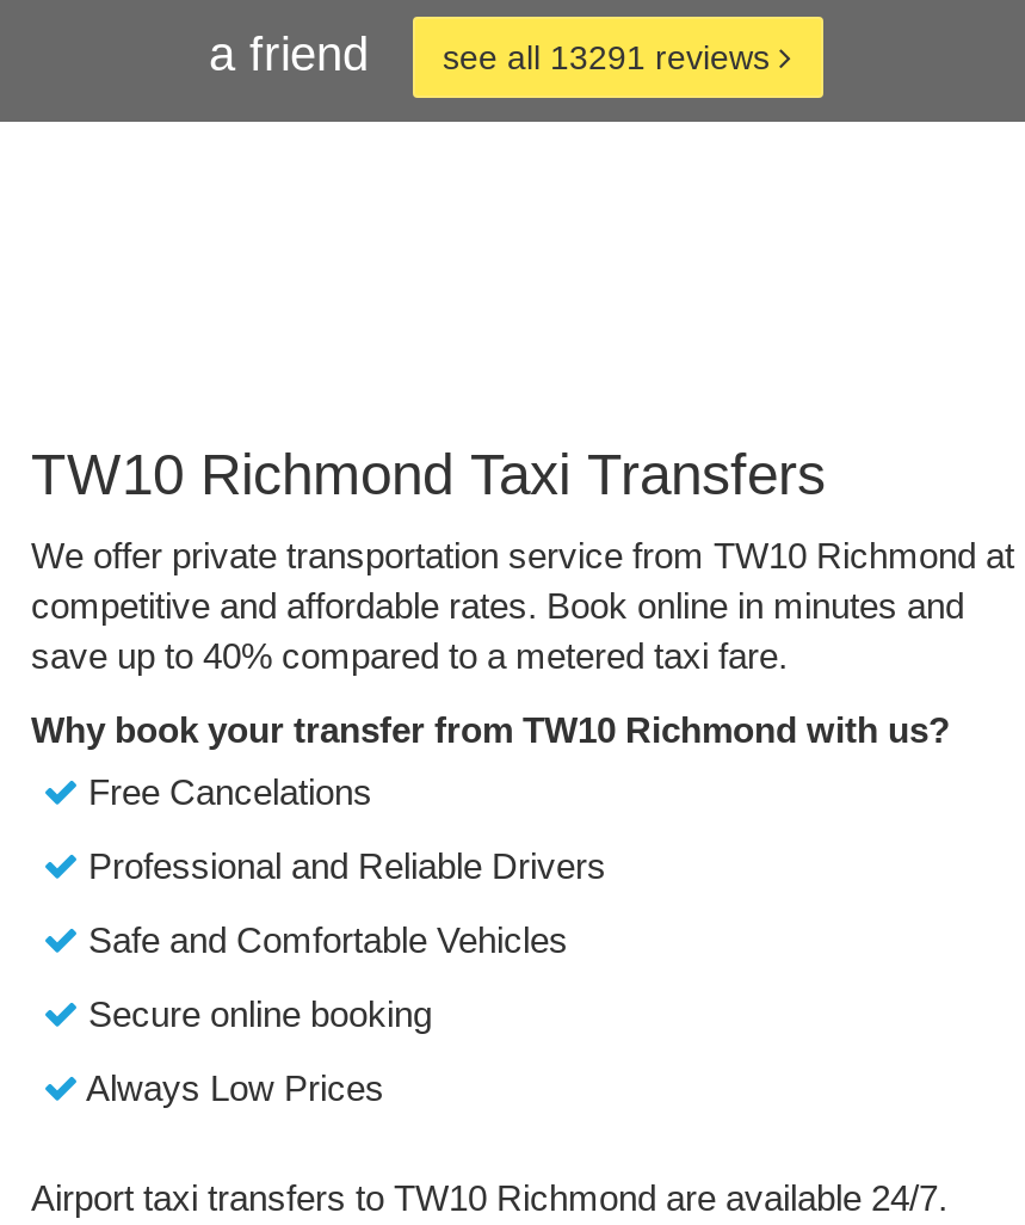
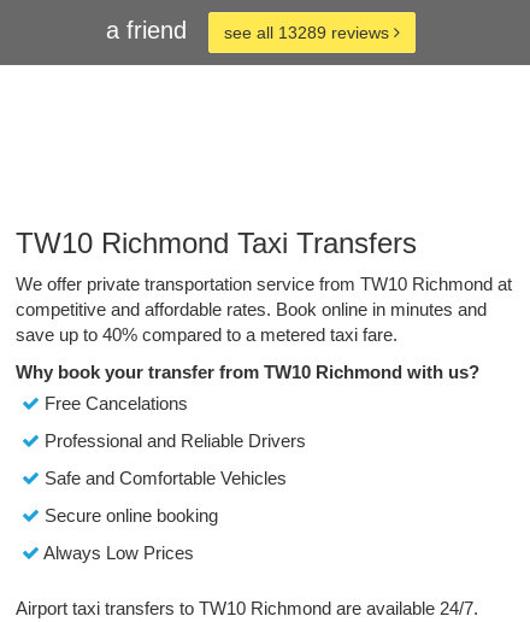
- see all 13291 reviews
+ see all 13289 reviews
